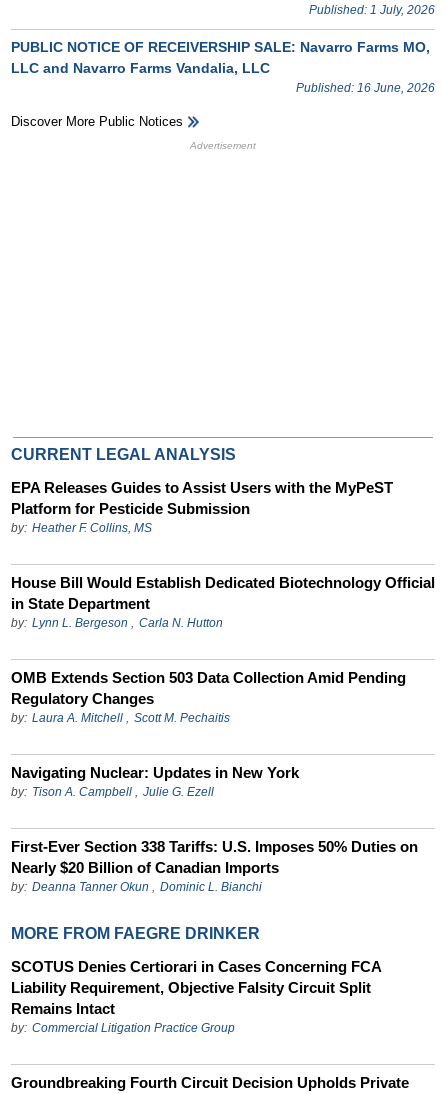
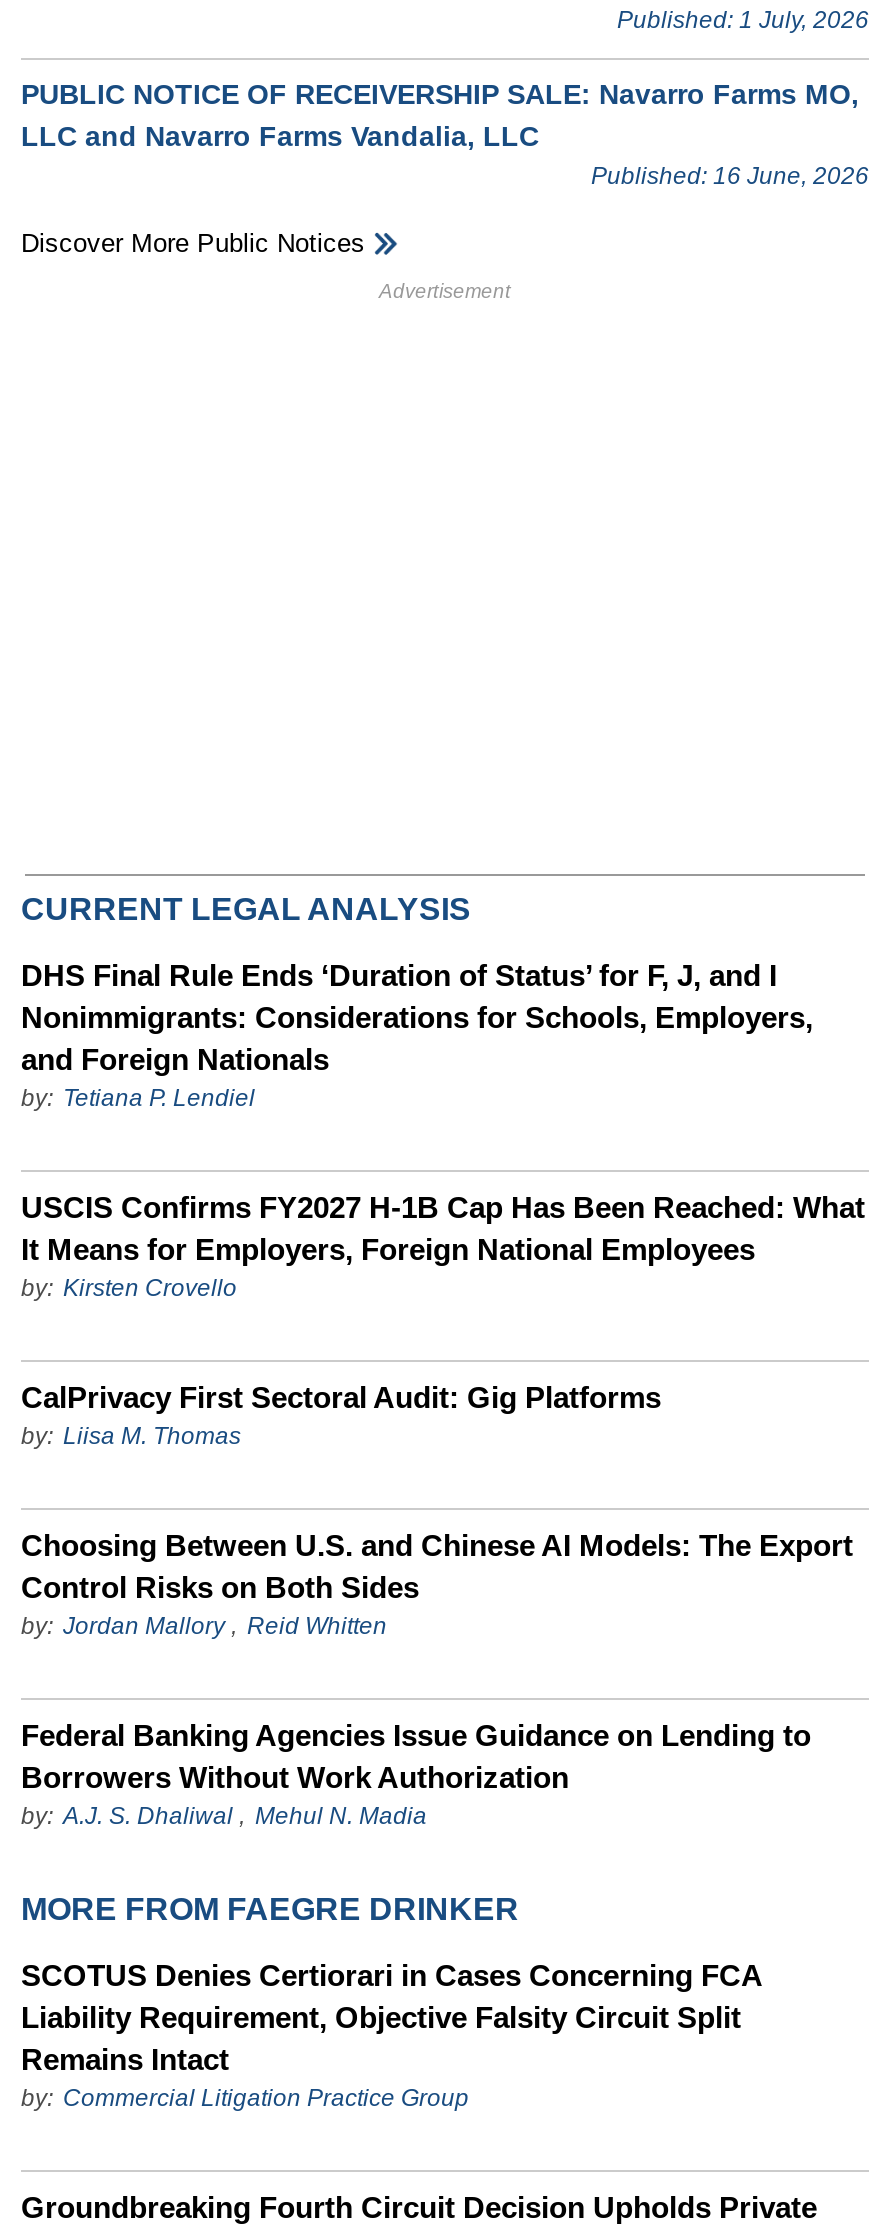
- EPA Releases Guides to Assist Users with the MyPeST
- Platform for Pesticide Submission
- by: Heather F. Collins, MS
+ DHS Final Rule Ends ‘Duration of Status’ for F, J, and I
+ Nonimmigrants: Considerations for Schools, Employers,
+ and Foreign Nationals
+ by: Tetiana P. Lendiel

- House Bill Would Establish Dedicated Biotechnology Official
- in State Department
- by: Lynn L. Bergeson, Carla N. Hutton
+ USCIS Confirms FY2027 H-1B Cap Has Been Reached: What
+ It Means for Employers, Foreign National Employees
+ by: Kirsten Crovello

- OMB Extends Section 503 Data Collection Amid Pending
- Regulatory Changes
- by: Laura A. Mitchell, Scott M. Pechaitis
+ CalPrivacy First Sectoral Audit: Gig Platforms
+ by: Liisa M. Thomas

- Navigating Nuclear: Updates in New York
- by: Tison A. Campbell, Julie G. Ezell
+ Choosing Between U.S. and Chinese AI Models: The Export
+ Control Risks on Both Sides
+ by: Jordan Mallory, Reid Whitten

- First-Ever Section 338 Tariffs: U.S. Imposes 50% Duties on
- Nearly $20 Billion of Canadian Imports
- by: Deanna Tanner Okun, Dominic L. Bianchi
+ Federal Banking Agencies Issue Guidance on Lending to
+ Borrowers Without Work Authorization
+ by: A.J. S. Dhaliwal, Mehul N. Madia
